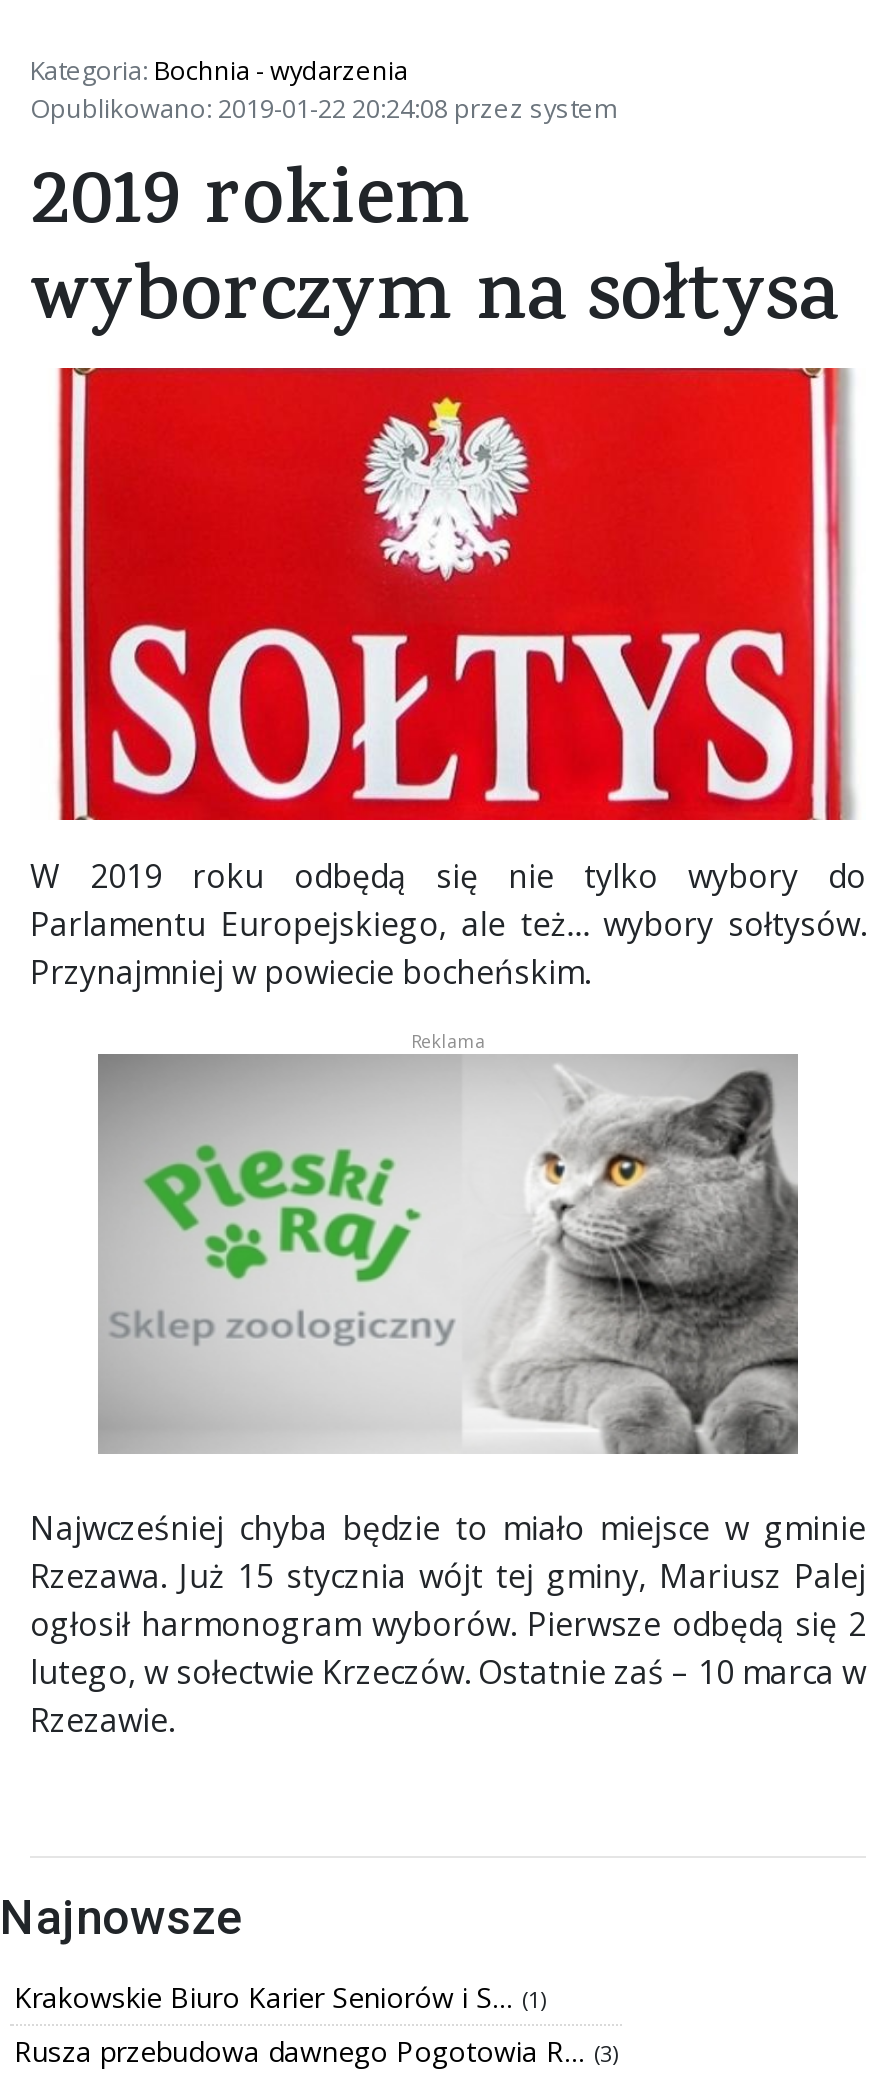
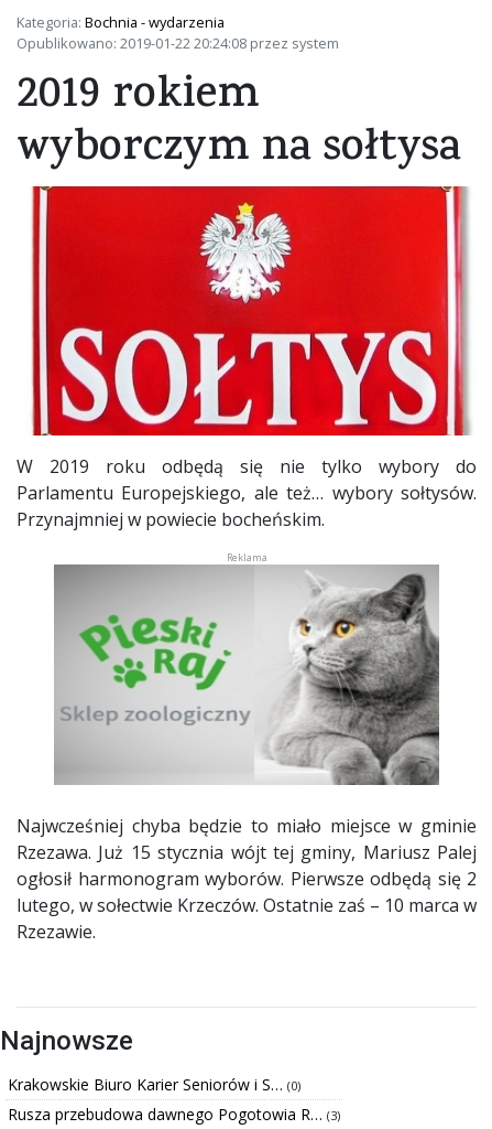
- Krakowskie Biuro Karier Seniorów i S… (1)
+ Krakowskie Biuro Karier Seniorów i S… (0)
